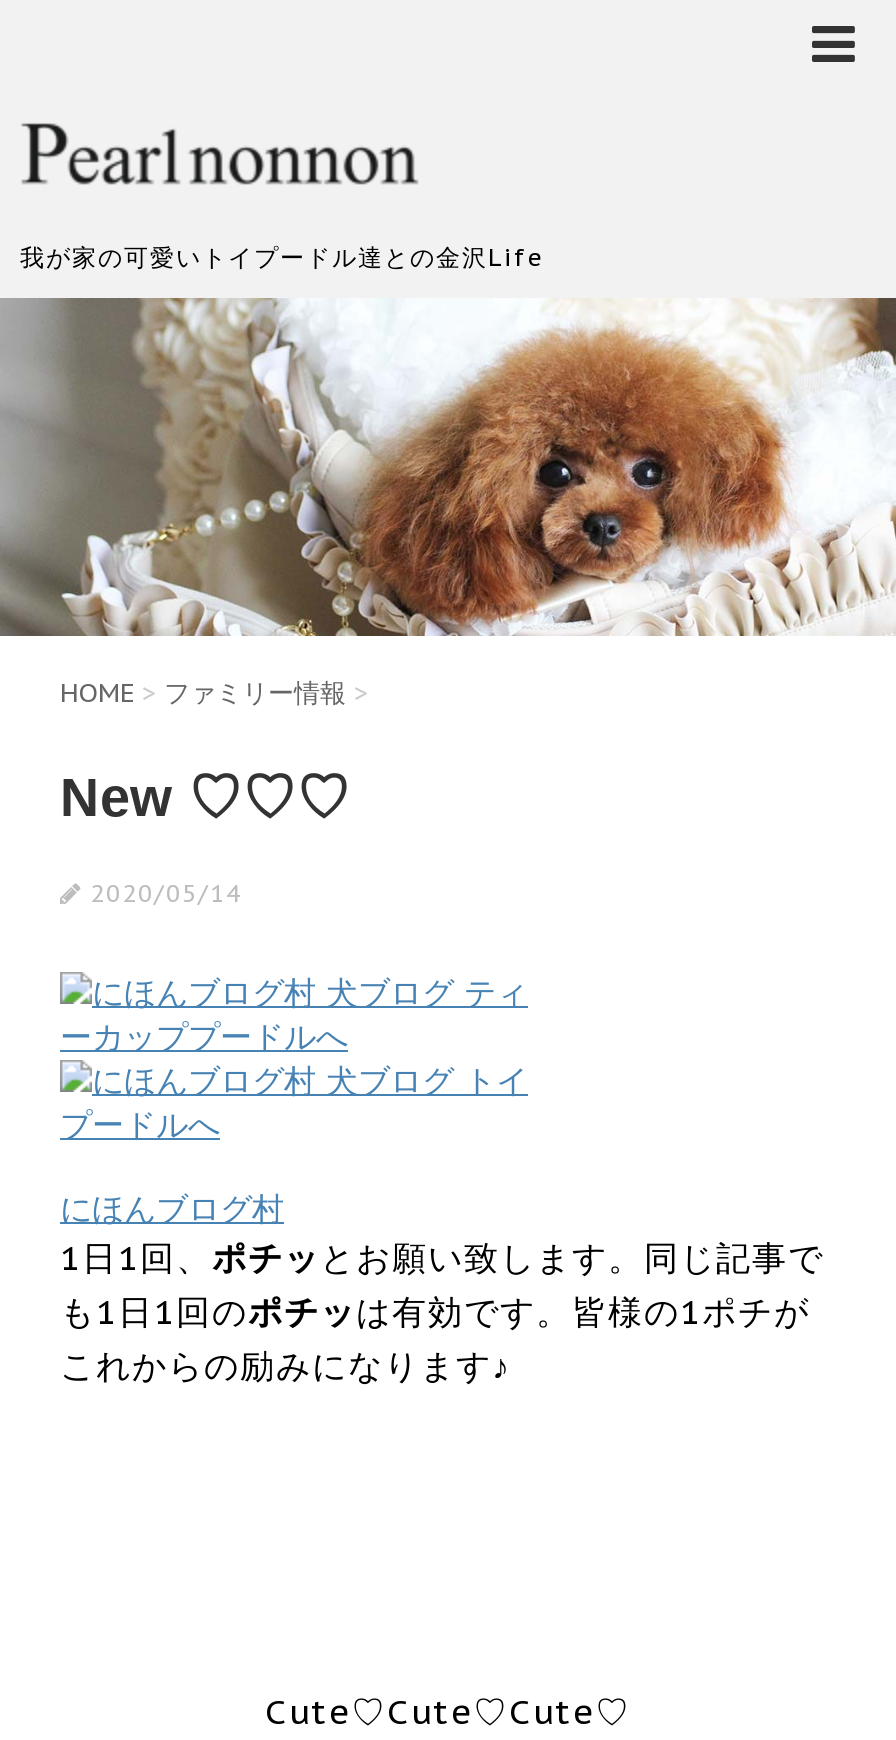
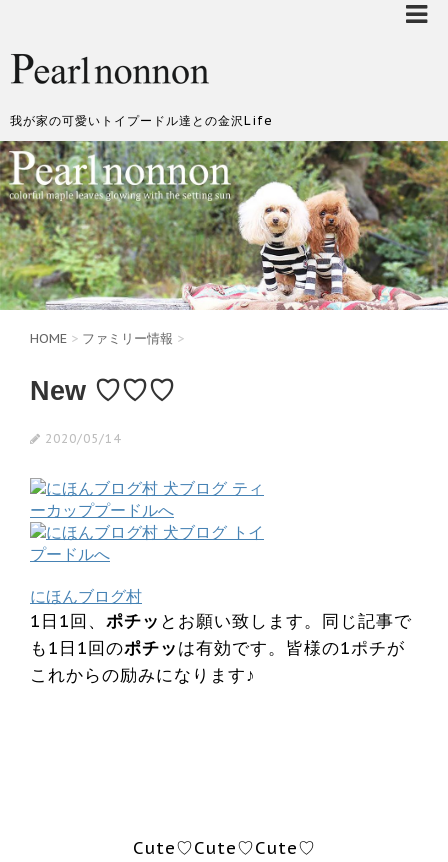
- [image]
+ [image]
